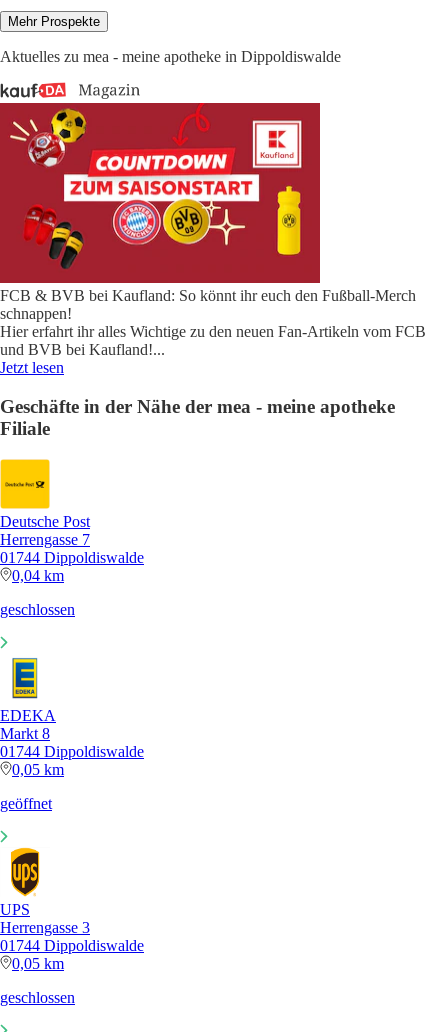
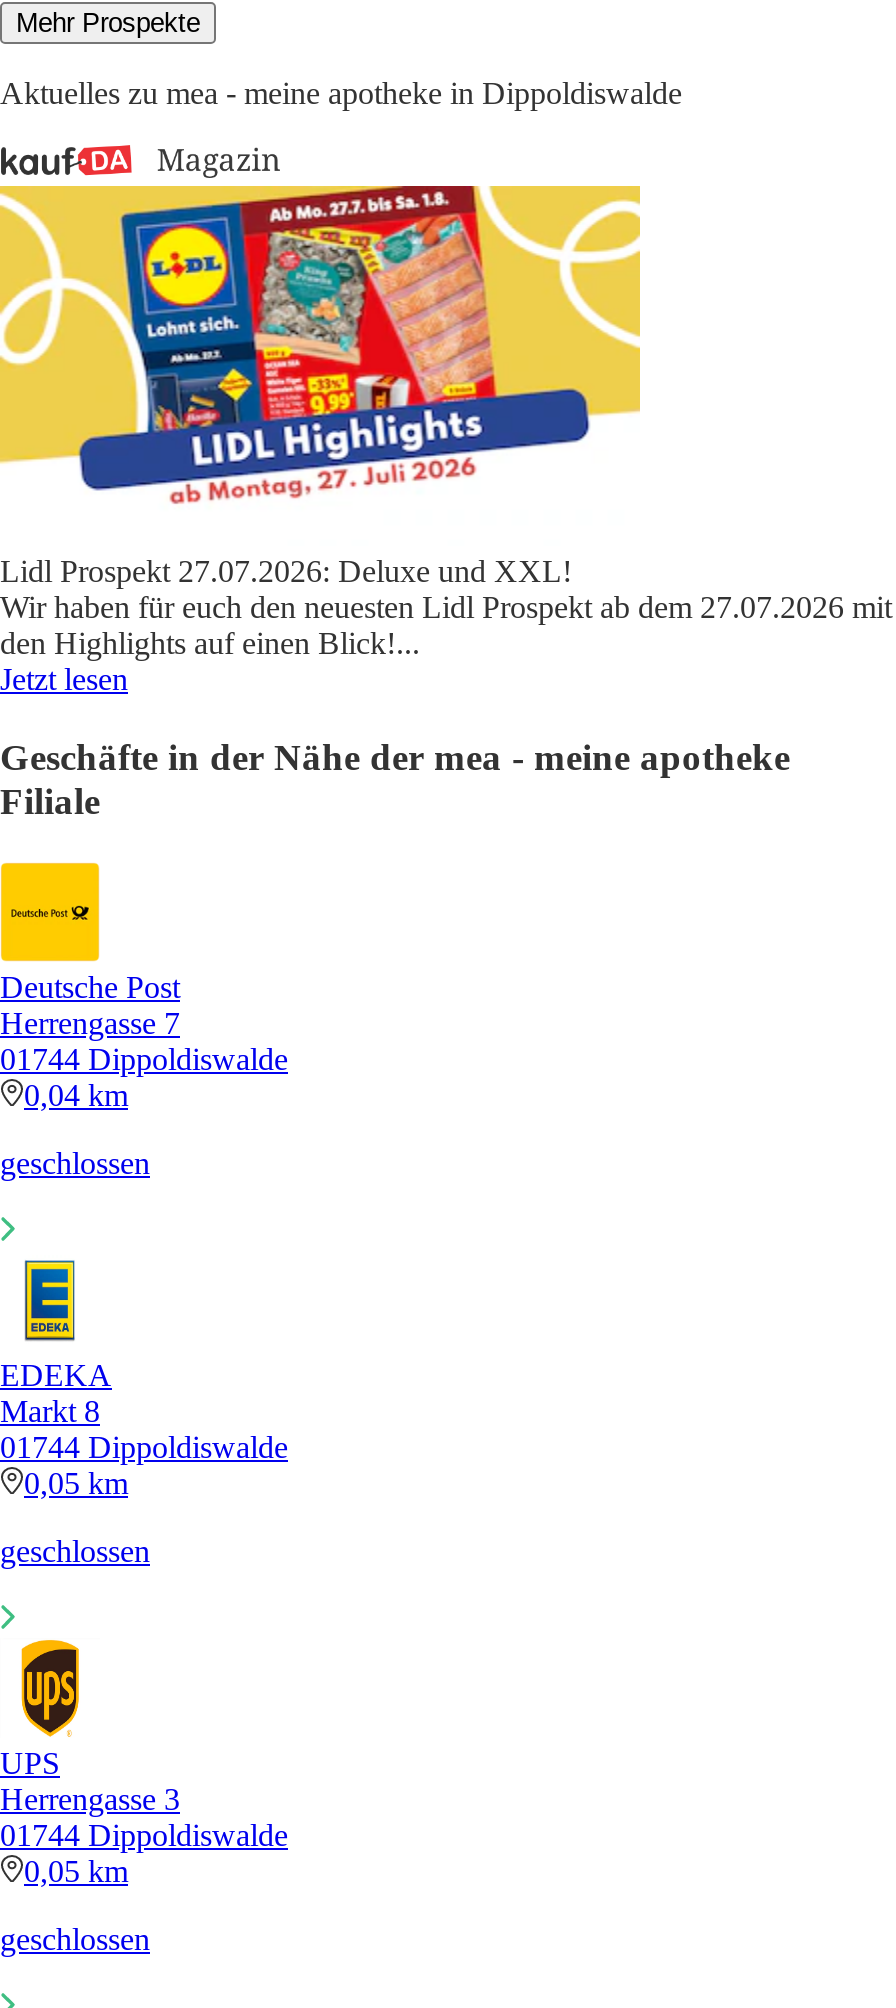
- [image]
- FCB & BVB bei Kaufland: So könnt ihr euch den Fußball-Merch
- schnappen!
- Hier erfahrt ihr alles Wichtige zu den neuen Fan-Artikeln vom FCB
- und BVB bei Kaufland!...
+ [image]
+ Lidl Prospekt 27.07.2026: Deluxe und XXL!
+ Wir haben für euch den neuesten Lidl Prospekt ab dem 27.07.2026 mit
+ den Highlights auf einen Blick!...

- geöffnet
+ geschlossen
